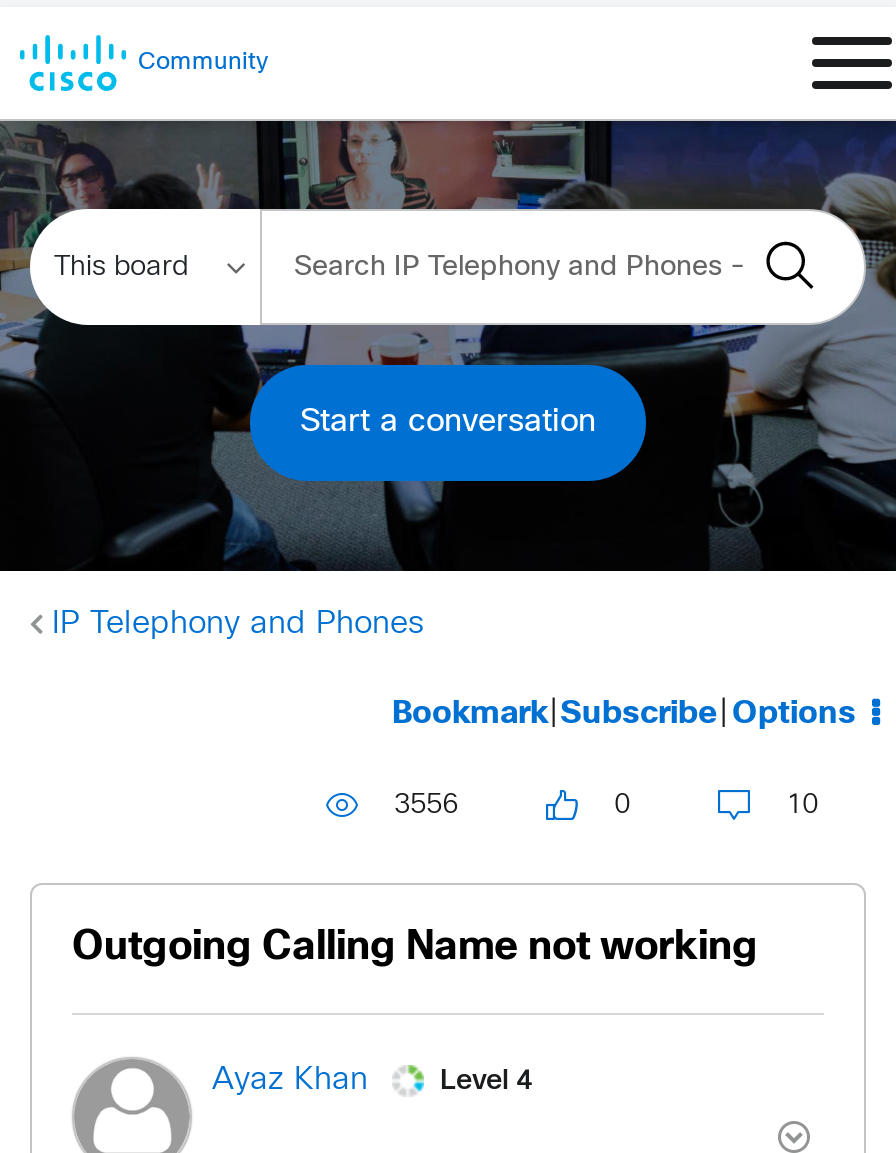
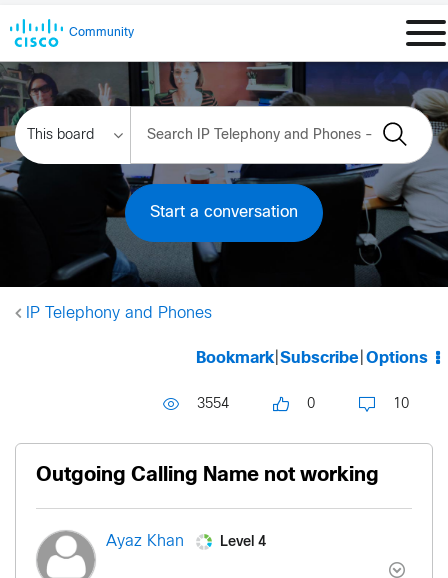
- 3556
+ 3554
